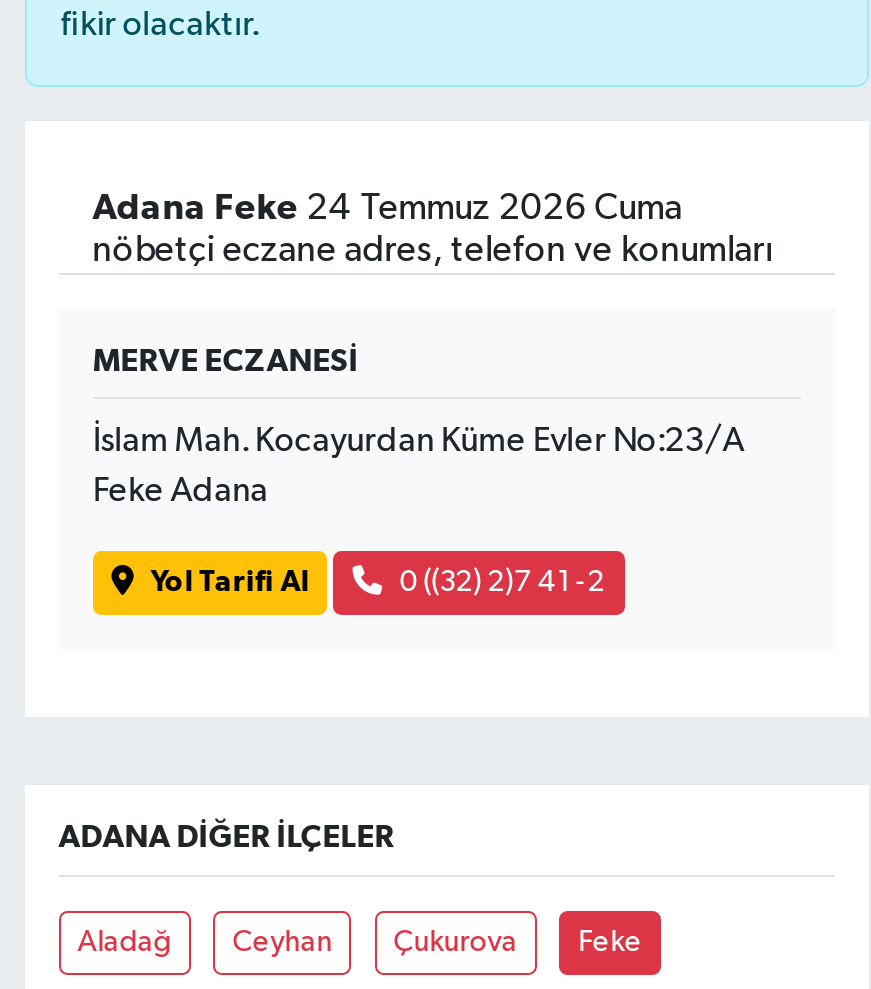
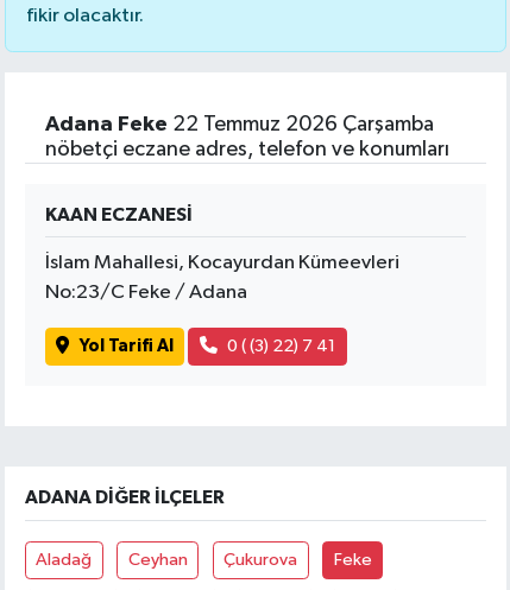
- Adana Feke 24 Temmuz 2026 Cuma
+ Adana Feke 22 Temmuz 2026 Çarşamba

- MERVE ECZANESİ
+ KAAN ECZANESİ

- İslam Mah. Kocayurdan Küme Evler No:23/A
+ İslam Mahallesi, Kocayurdan Kümeevleri

- Feke Adana
+ No:23/C Feke / Adana

- 0 ((32) 2)7 41 -2
+ 0 ( (3) 22) 7 41
